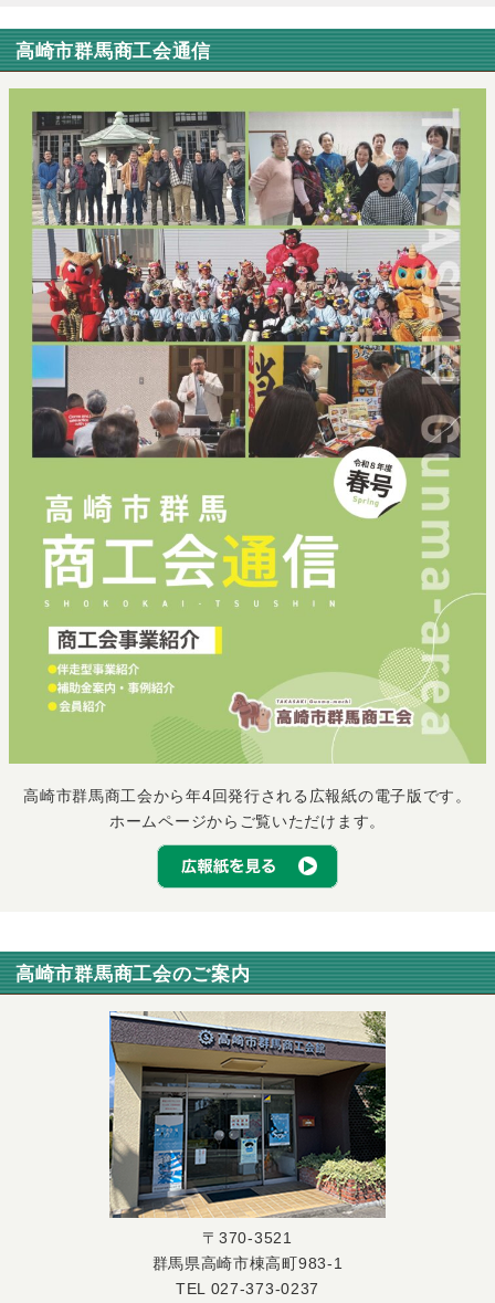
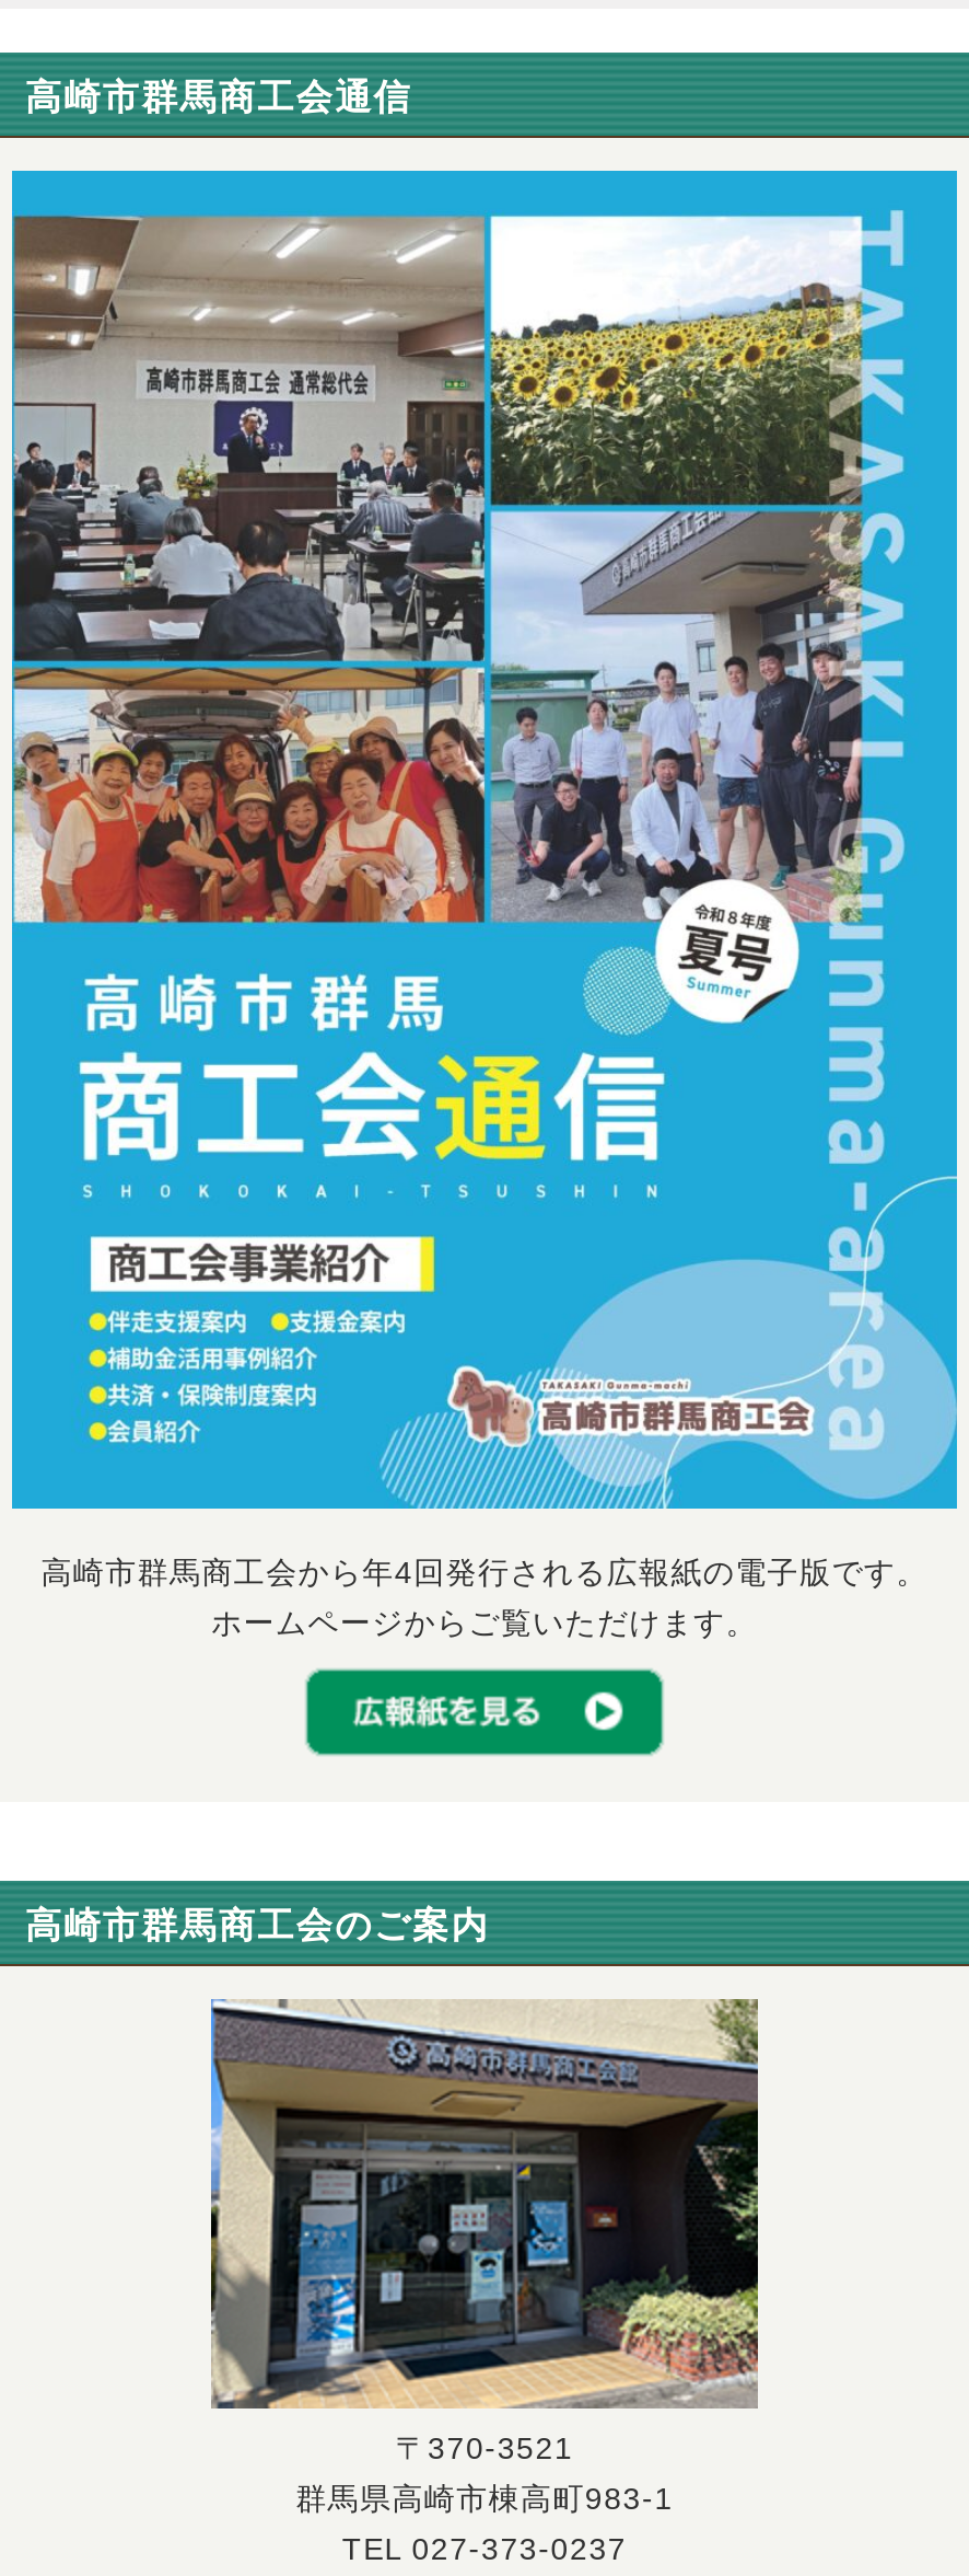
- [image]
+ [image]
